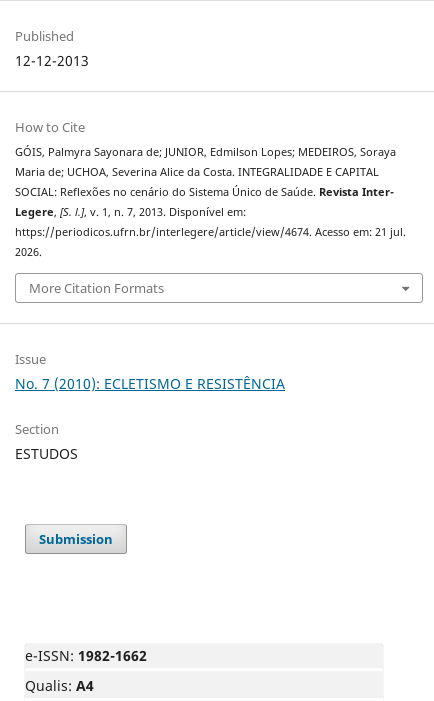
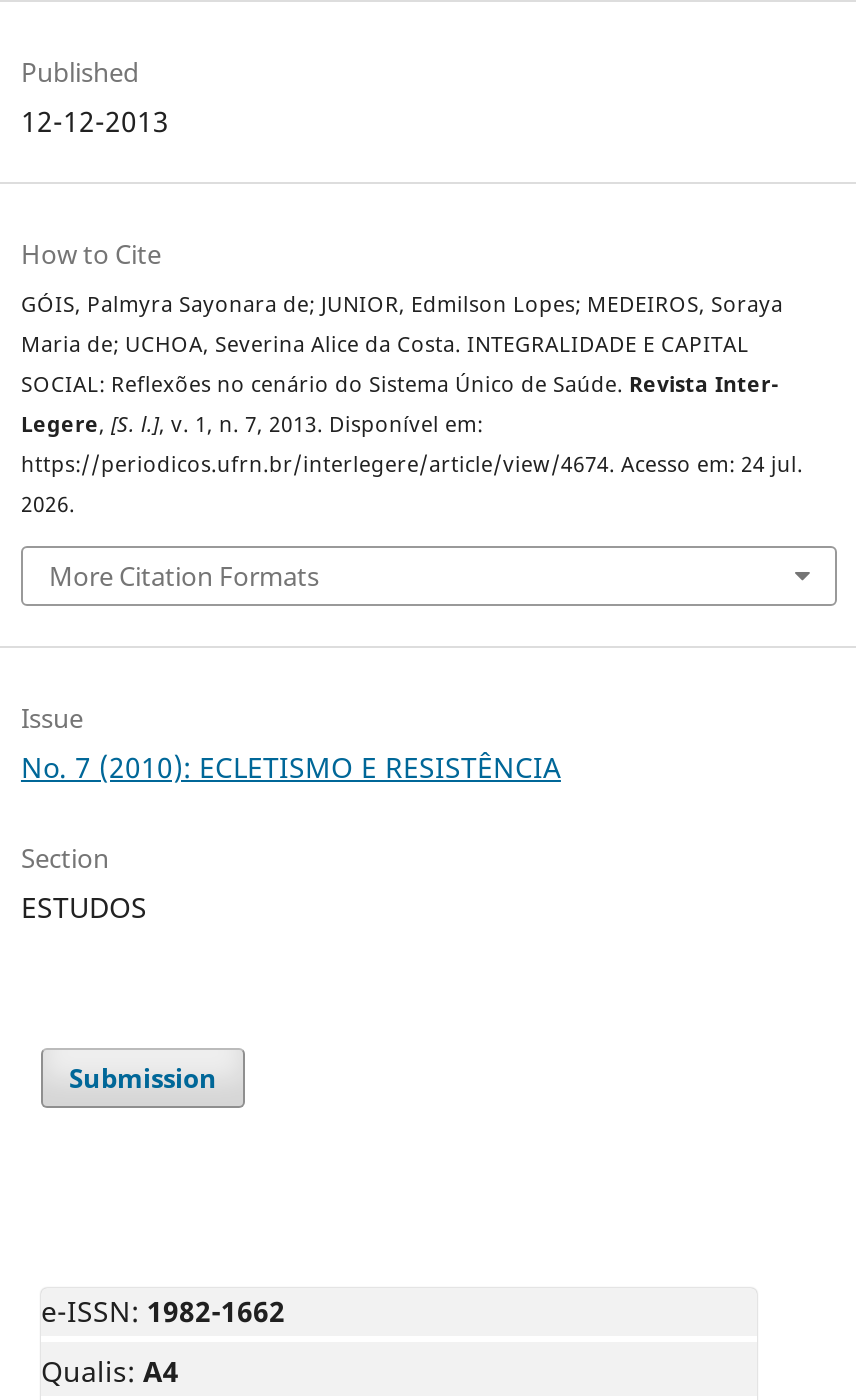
- https://periodicos.ufrn.br/interlegere/article/view/4674. Acesso em: 21 jul.
+ https://periodicos.ufrn.br/interlegere/article/view/4674. Acesso em: 24 jul.
